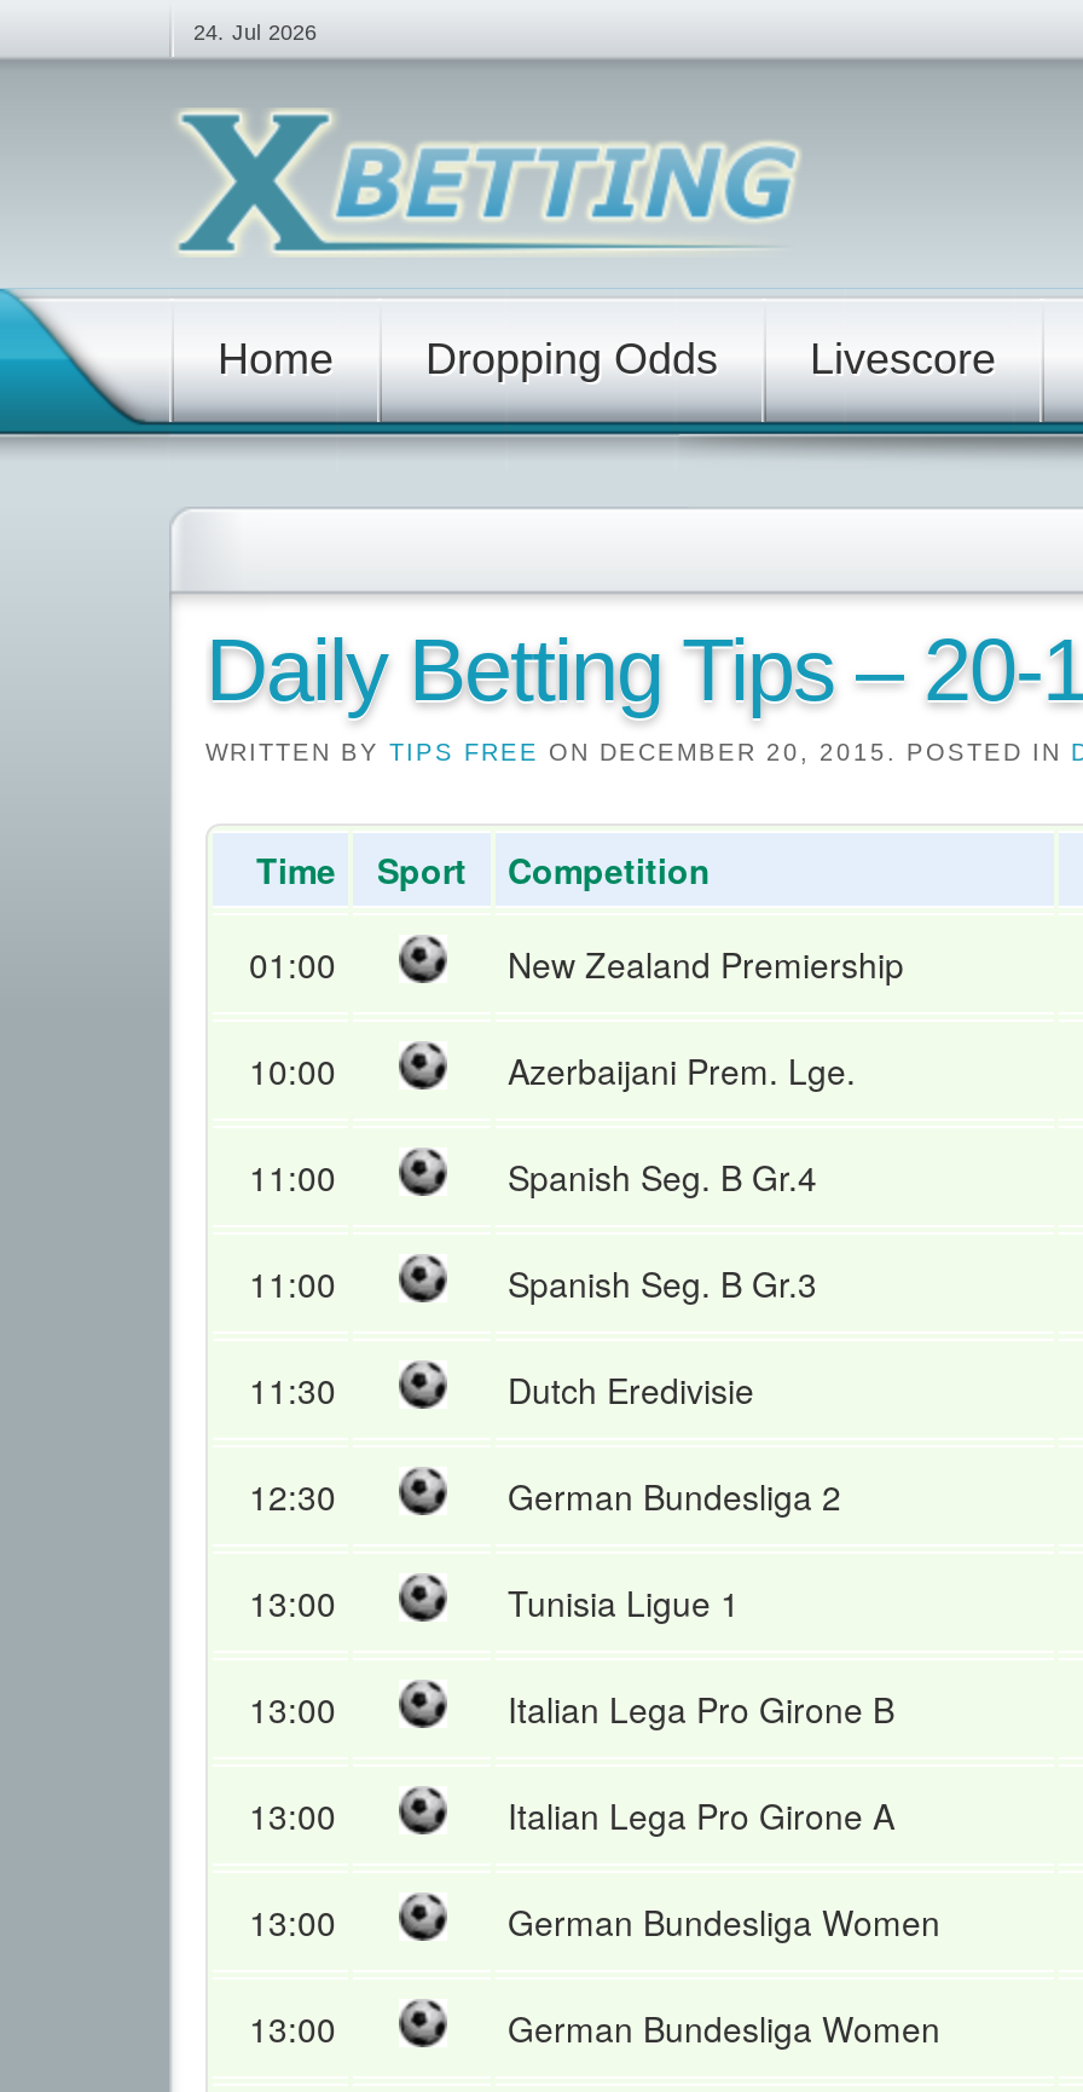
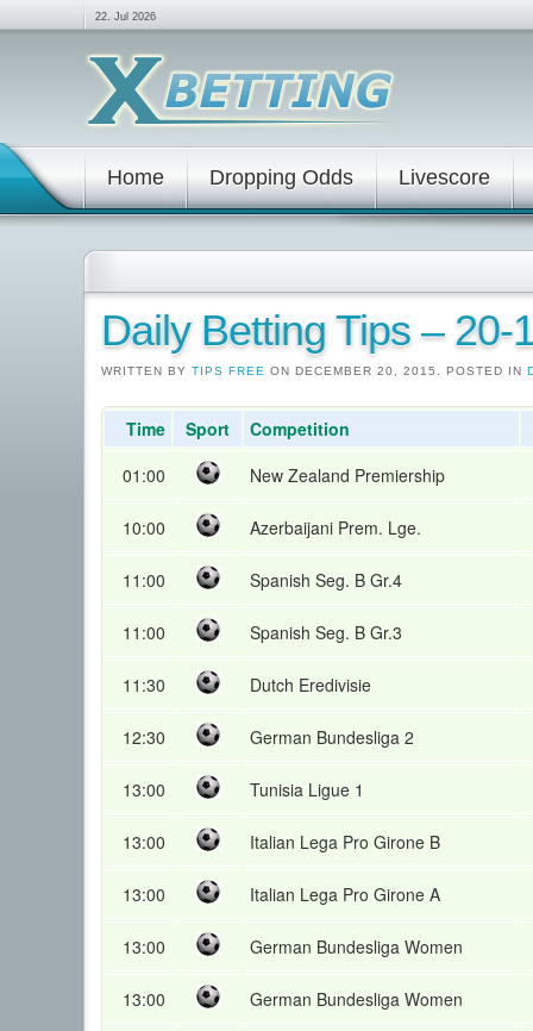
- 24. Jul 2026
+ 22. Jul 2026
